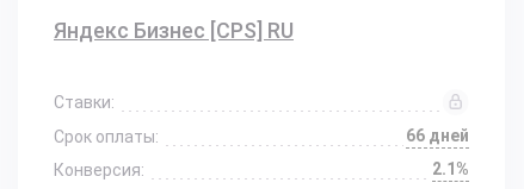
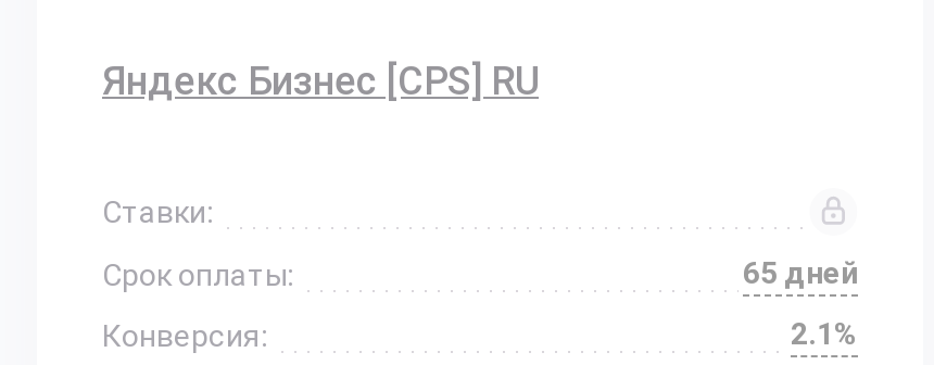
- 66 дней
+ 65 дней
